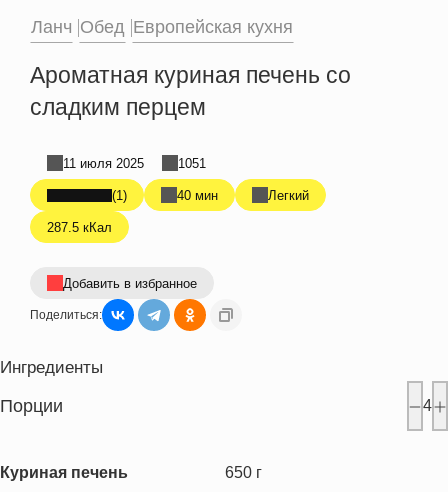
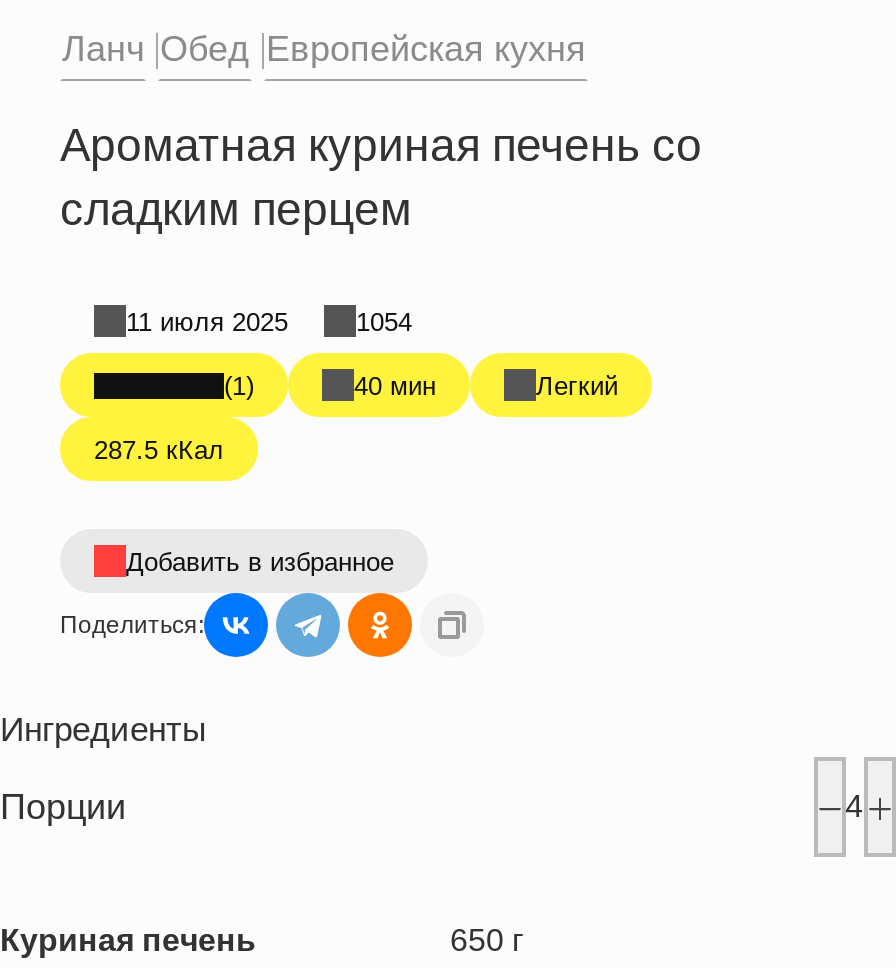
- 1051
+ 1054
